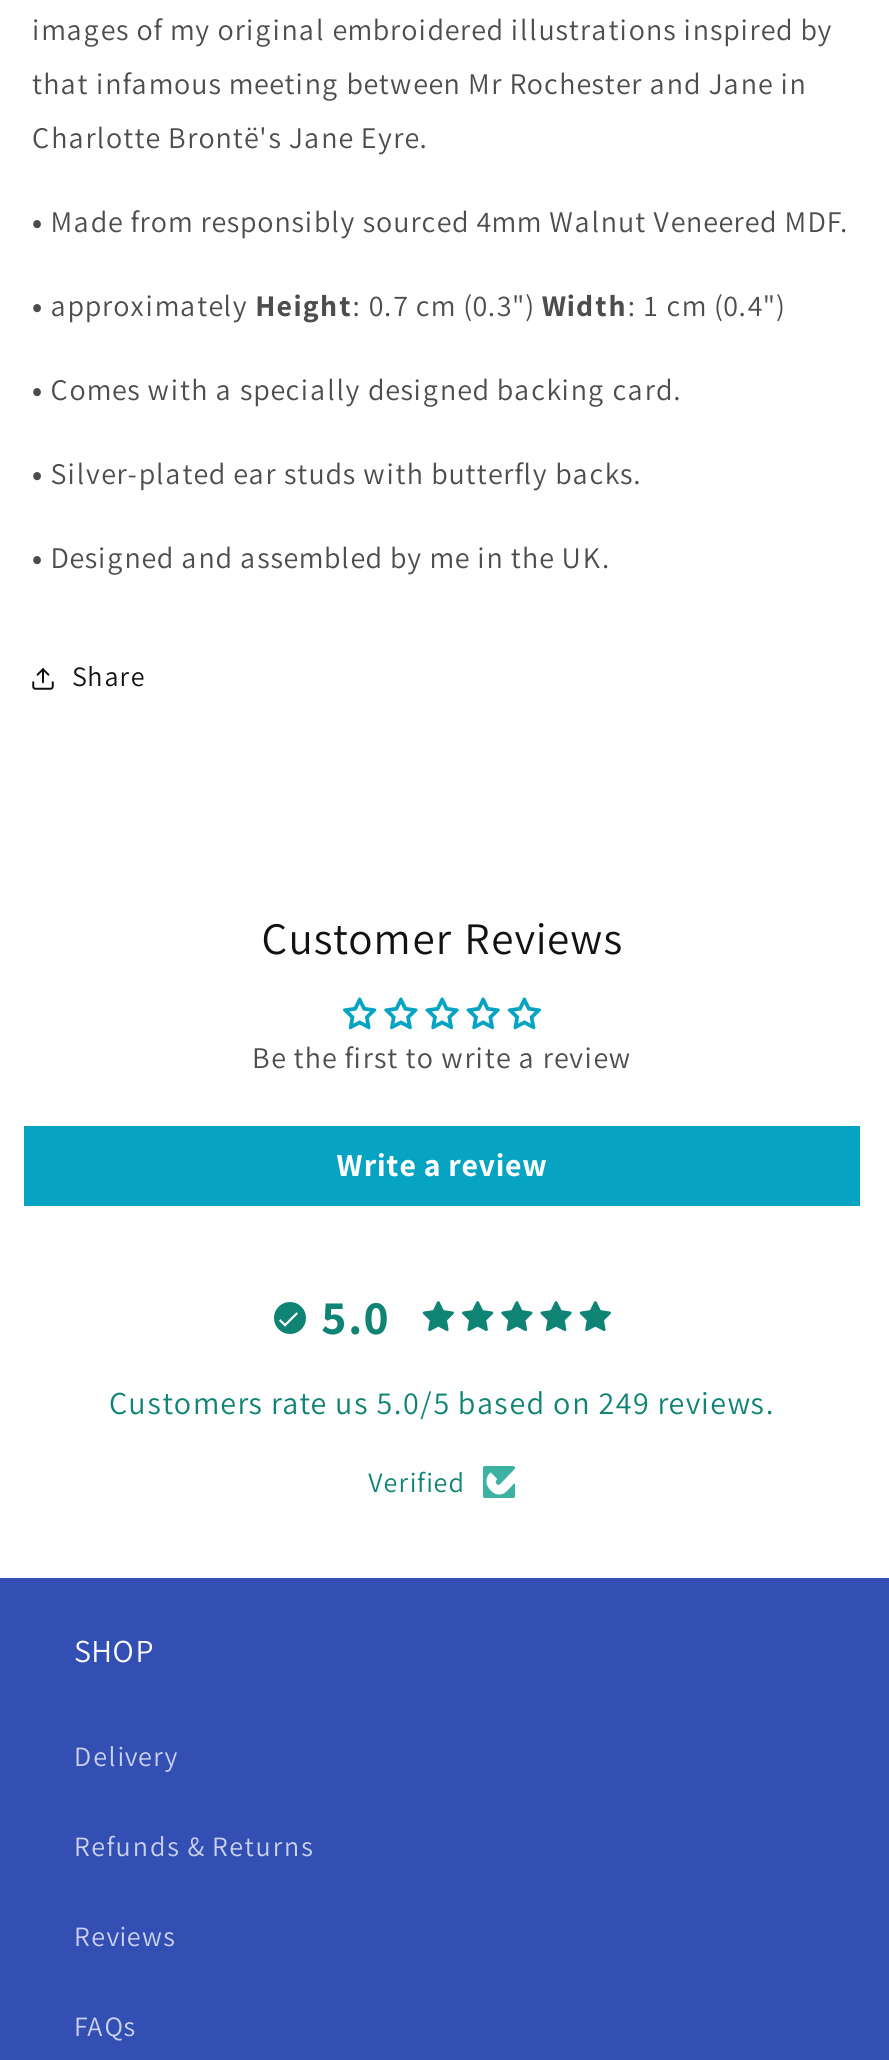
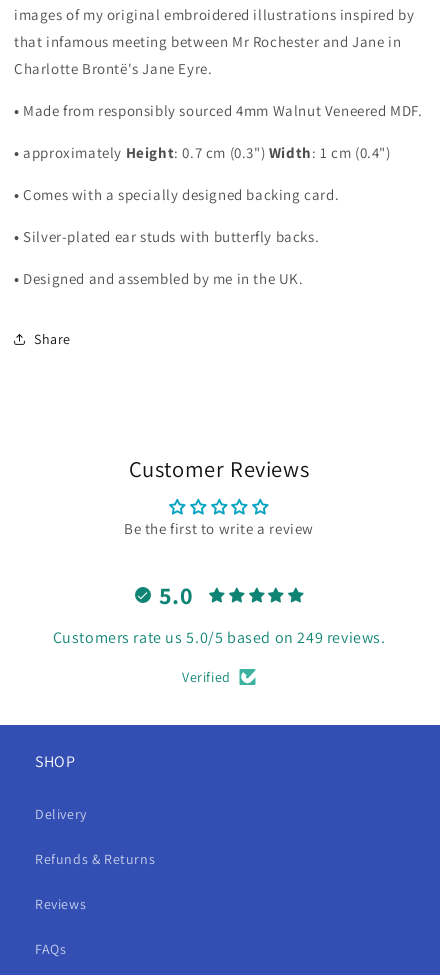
- Write a review
